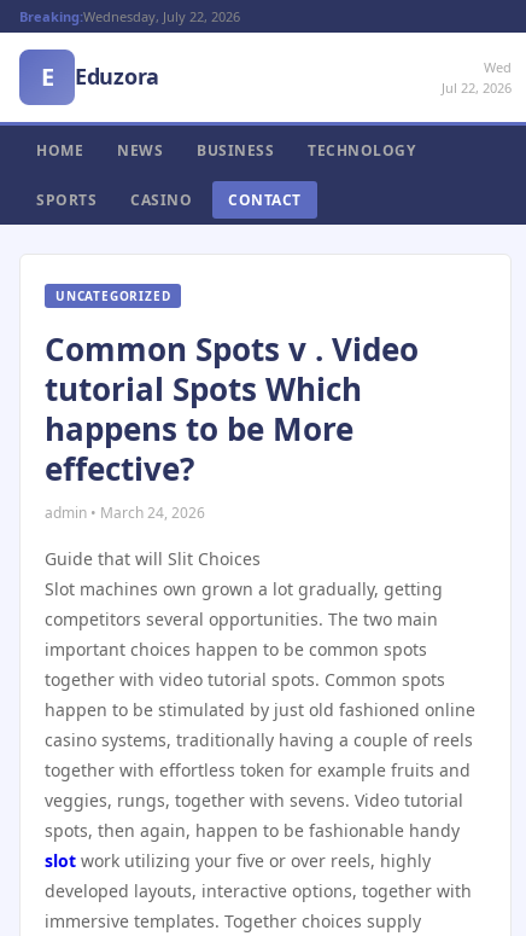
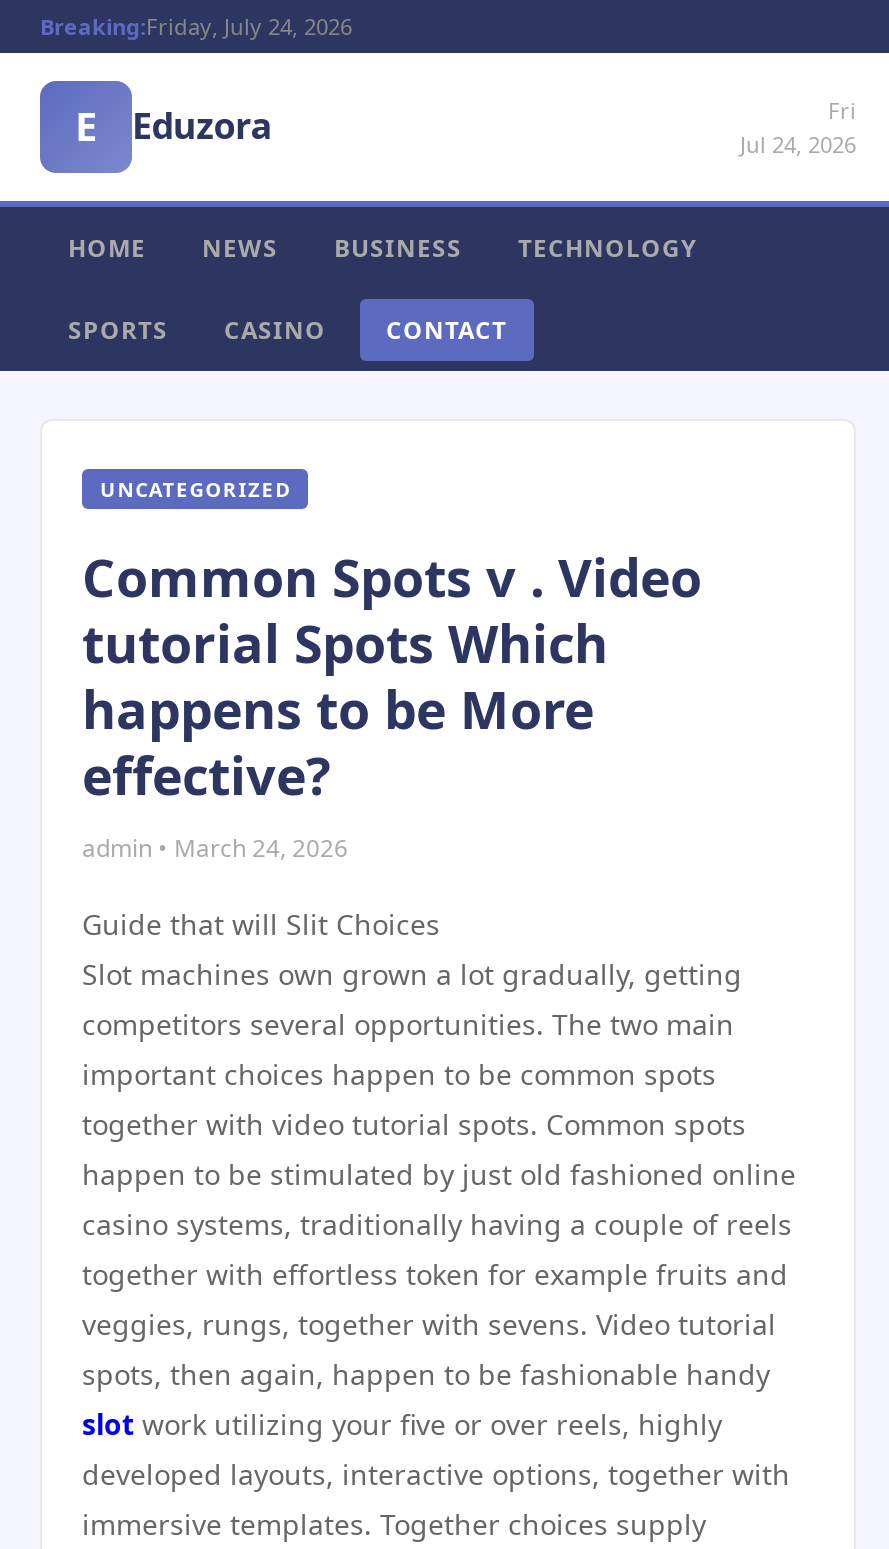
- Breaking:Wednesday, July 22, 2026
+ Breaking:Friday, July 24, 2026

- Wed
- Jul 22, 2026
+ Fri
+ Jul 24, 2026
